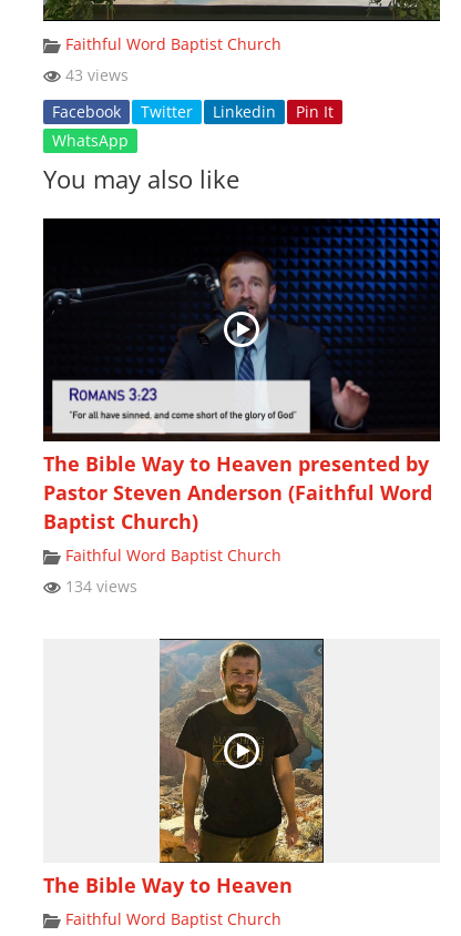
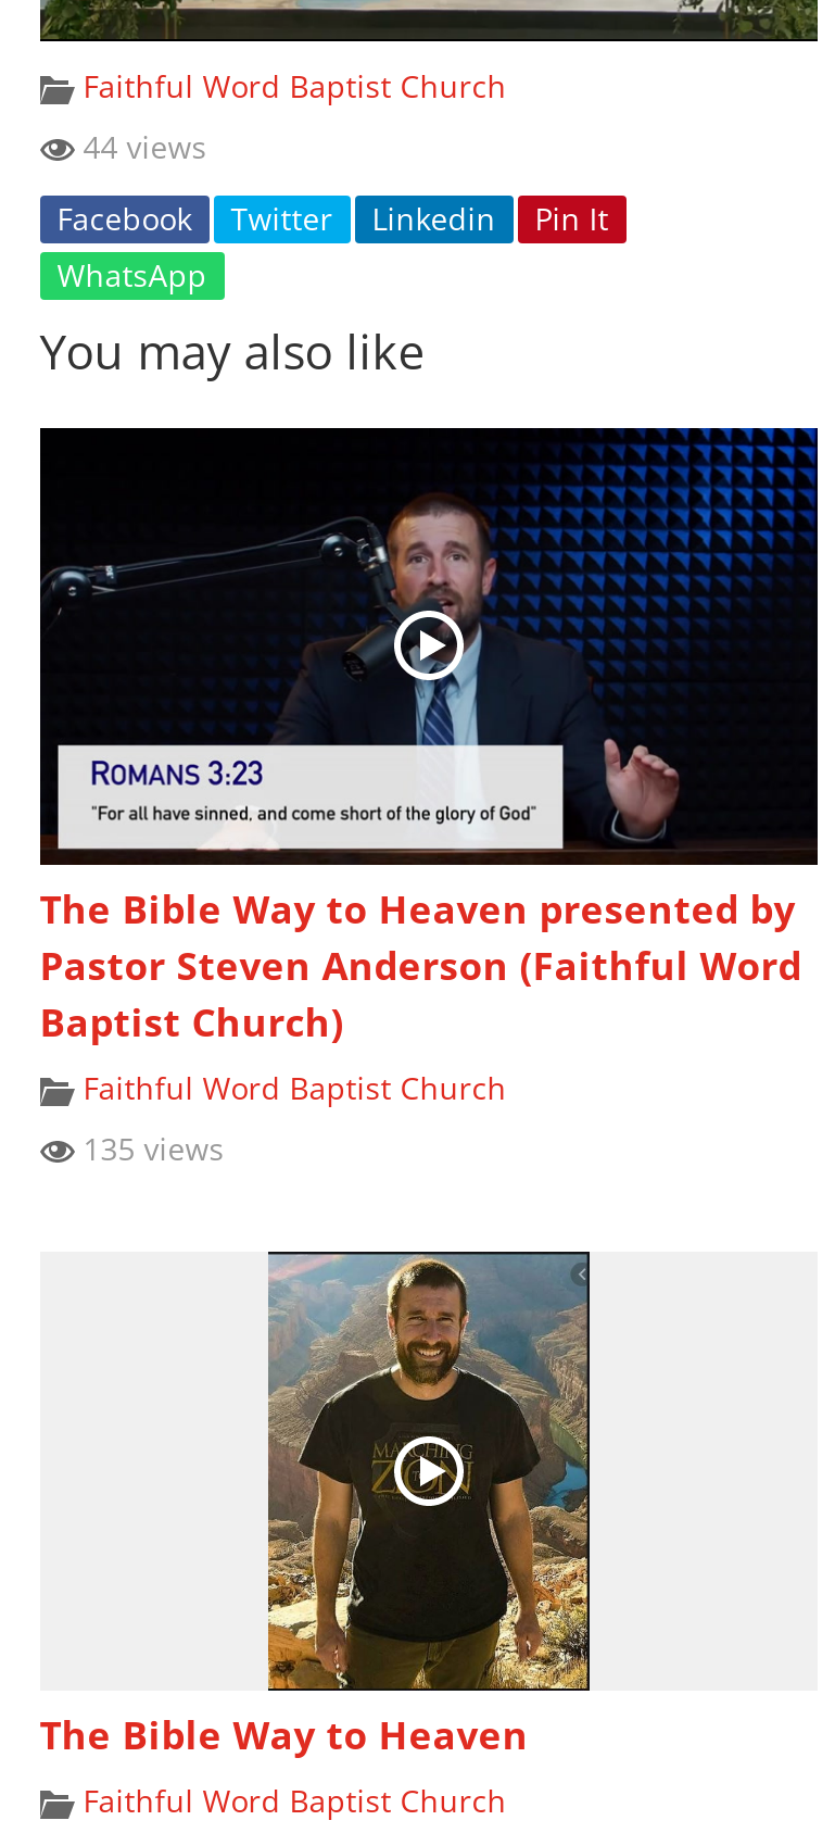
- 43 views
+ 44 views

- 134 views
+ 135 views
